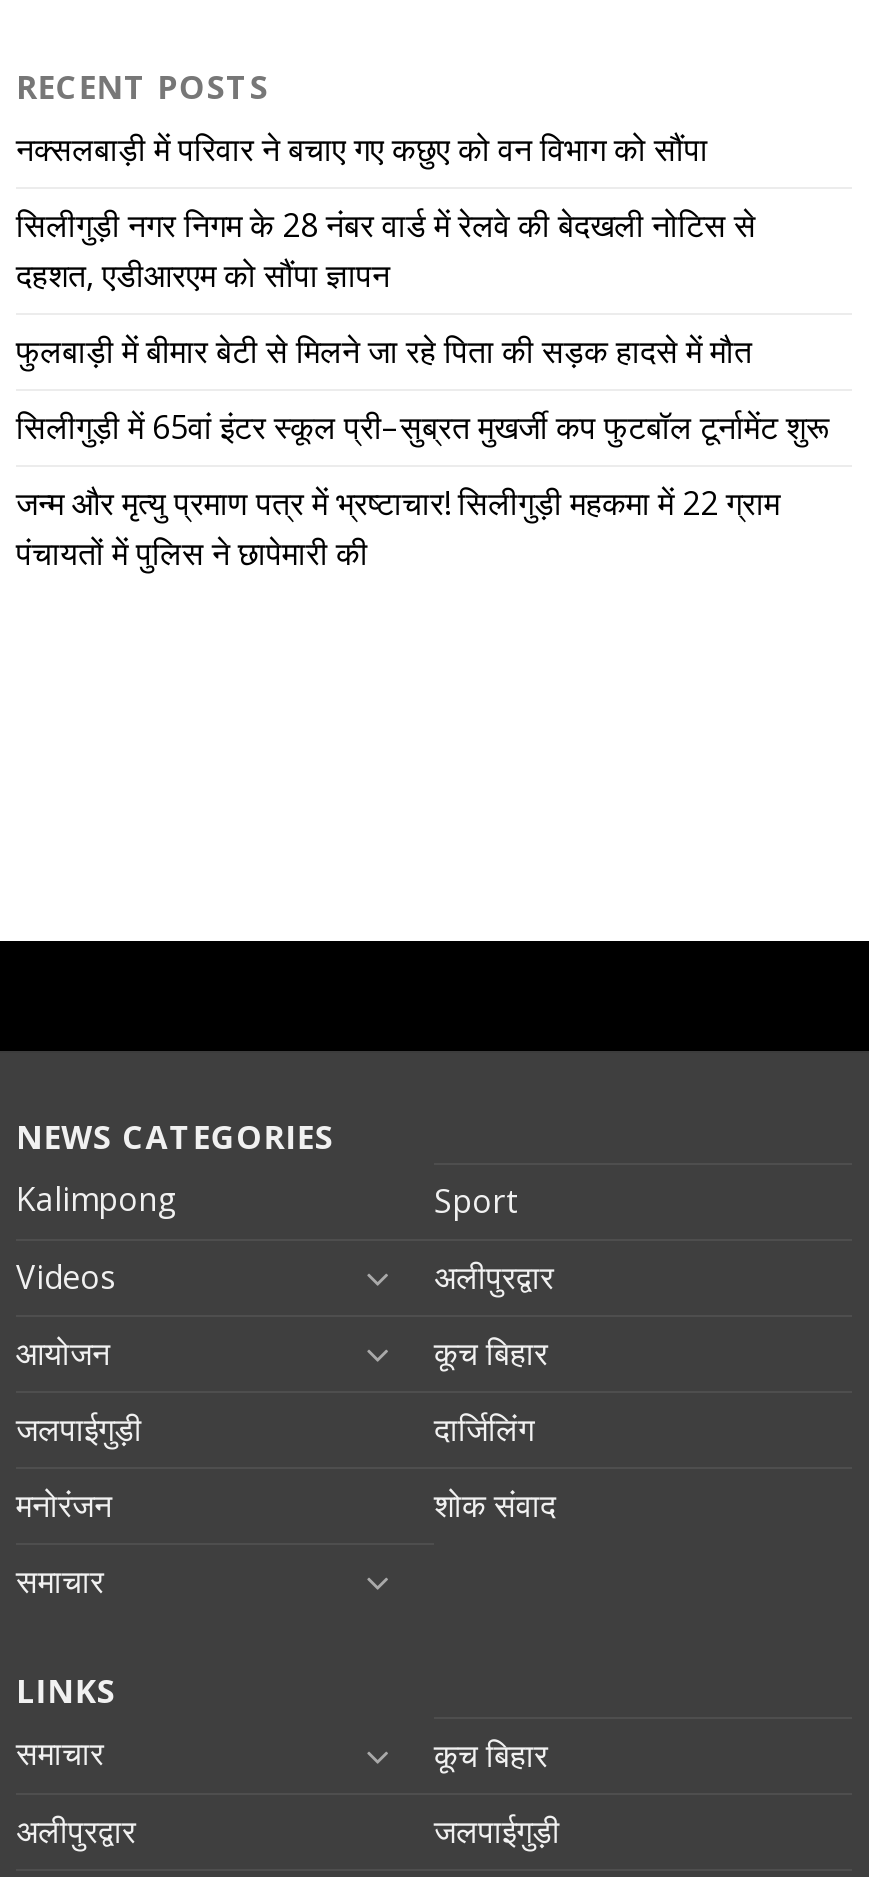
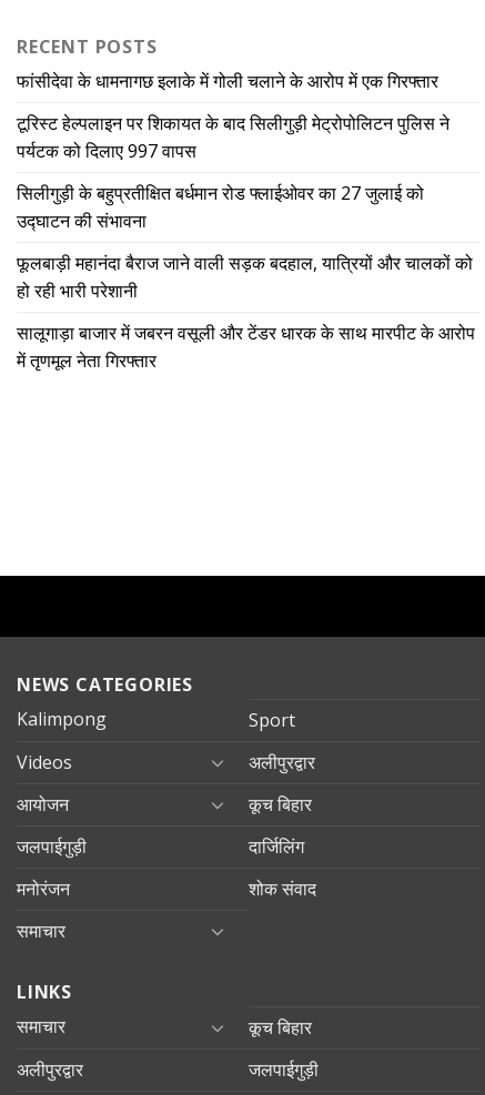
- नक्सलबाड़ी में परिवार ने बचाए गए कछुए को वन विभाग को सौंपा
+ फांसीदेवा के धामनागछ इलाके में गोली चलाने के आरोप में एक गिरफ्तार

- सिलीगुड़ी नगर निगम के 28 नंबर वार्ड में रेलवे की बेदखली नोटिस से
- दहशत, एडीआरएम को सौंपा ज्ञापन
+ टूरिस्ट हेल्पलाइन पर शिकायत के बाद सिलीगुड़ी मेट्रोपोलिटन पुलिस ने
+ पर्यटक को दिलाए 997 वापस

- फुलबाड़ी में बीमार बेटी से मिलने जा रहे पिता की सड़क हादसे में मौत
+ सिलीगुड़ी के बहुप्रतीक्षित बर्धमान रोड फ्लाईओवर का 27 जुलाई को
+ उद्घाटन की संभावना

- सिलीगुड़ी में 65वां इंटर स्कूल प्री–सुब्रत मुखर्जी कप फुटबॉल टूर्नामेंट शुरू
+ फूलबाड़ी महानंदा बैराज जाने वाली सड़क बदहाल, यात्रियों और चालकों को
+ हो रही भारी परेशानी

- जन्म और मृत्यु प्रमाण पत्र में भ्रष्टाचार! सिलीगुड़ी महकमा में 22 ग्राम
- पंचायतों में पुलिस ने छापेमारी की
+ सालूगाड़ा बाजार में जबरन वसूली और टेंडर धारक के साथ मारपीट के आरोप
+ में तृणमूल नेता गिरफ्तार
